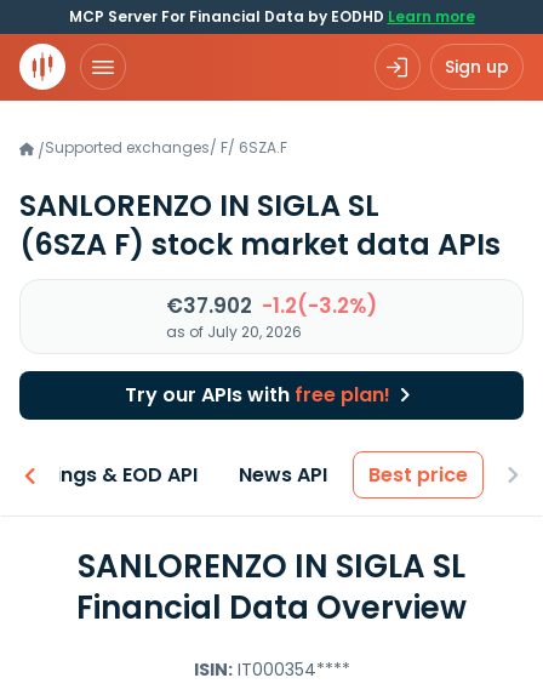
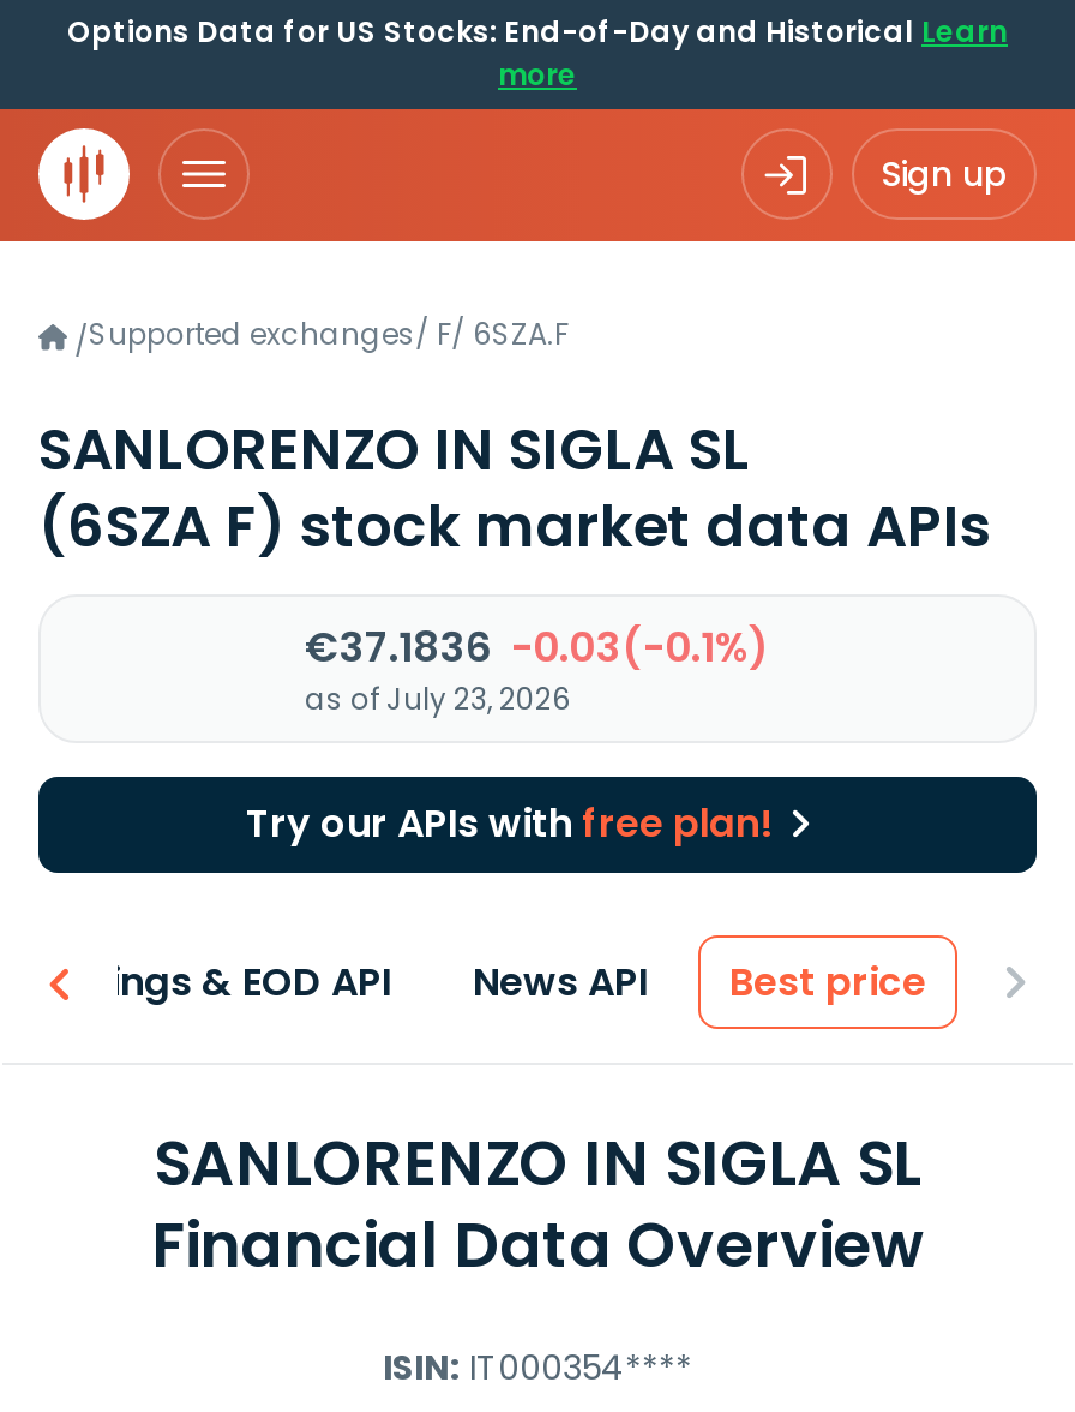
- MCP Server For Financial Data by EODHD Learn more
+ Options Data for US Stocks: End-of-Day and Historical Learn
+ more

- €37.902 -1.2(-3.2%)
+ €37.1836 -0.03(-0.1%)

- as of July 20, 2026
+ as of July 23, 2026
